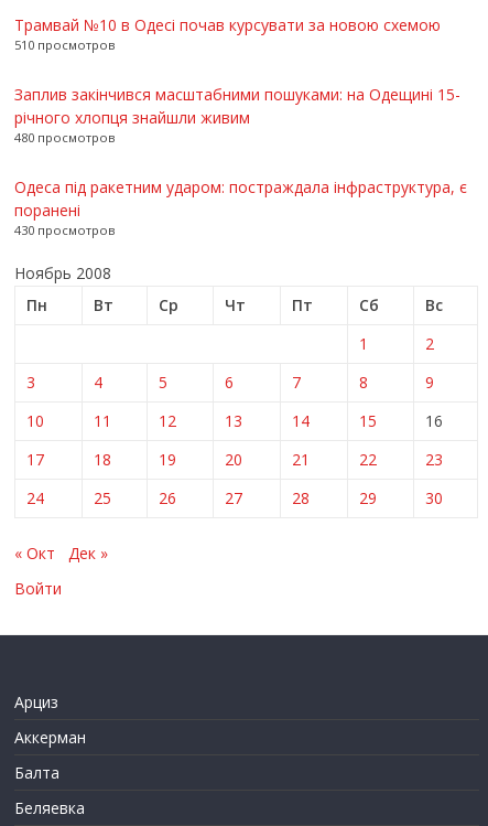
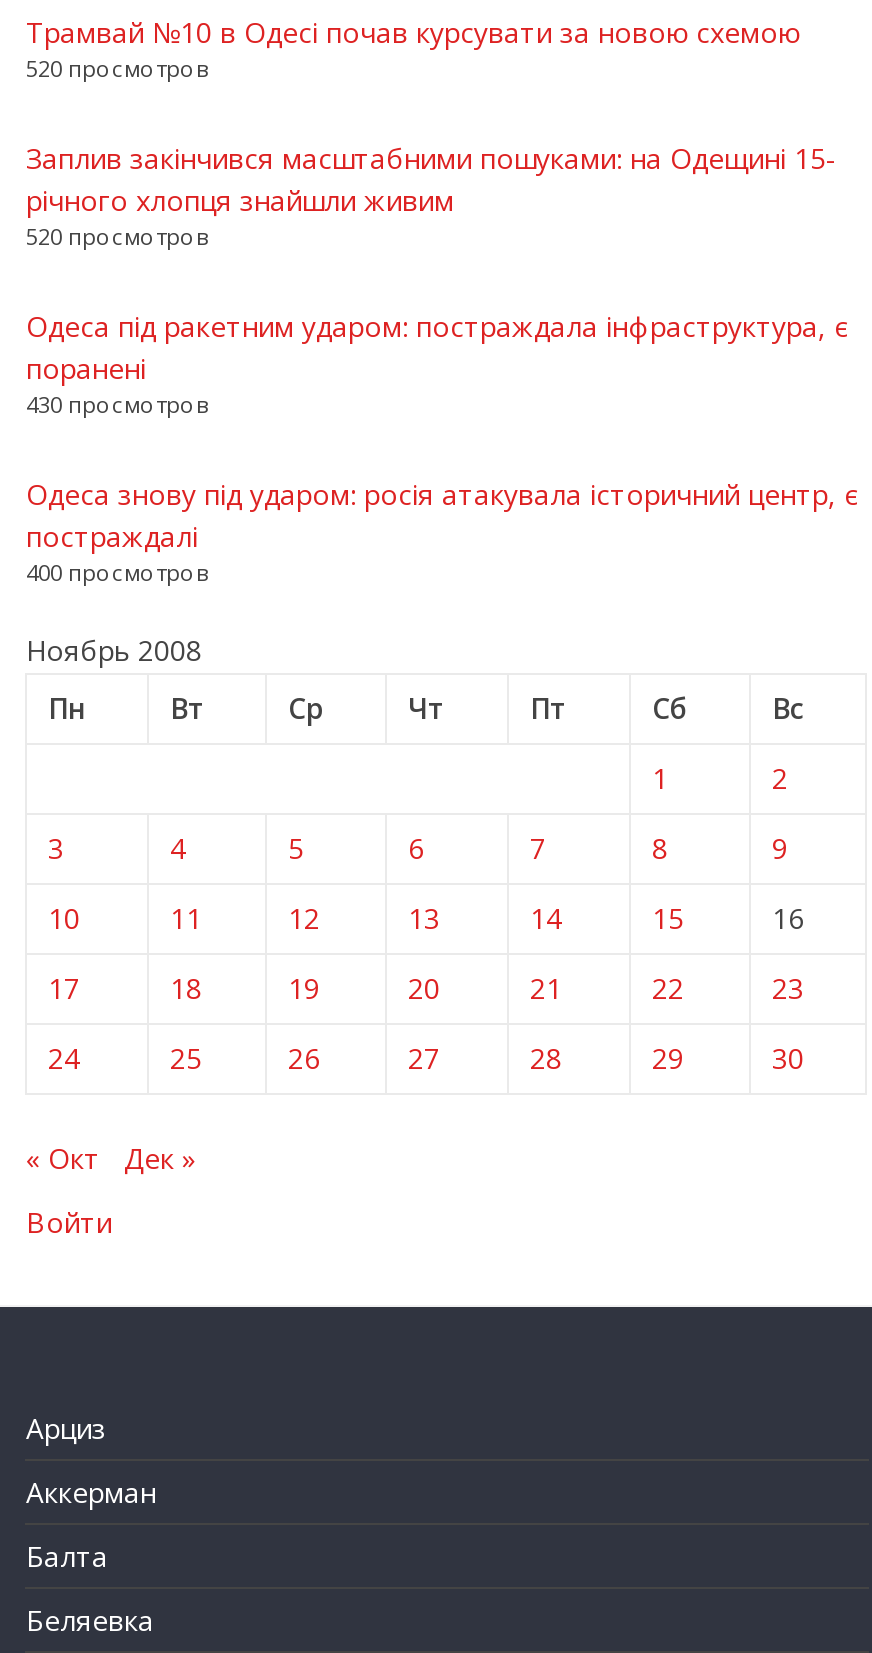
- 510 просмотров
+ 520 просмотров

- 480 просмотров
+ 520 просмотров

+ Одеса знову під ударом: росія атакувала історичний центр, є
+ постраждалі
+ 400 просмотров
